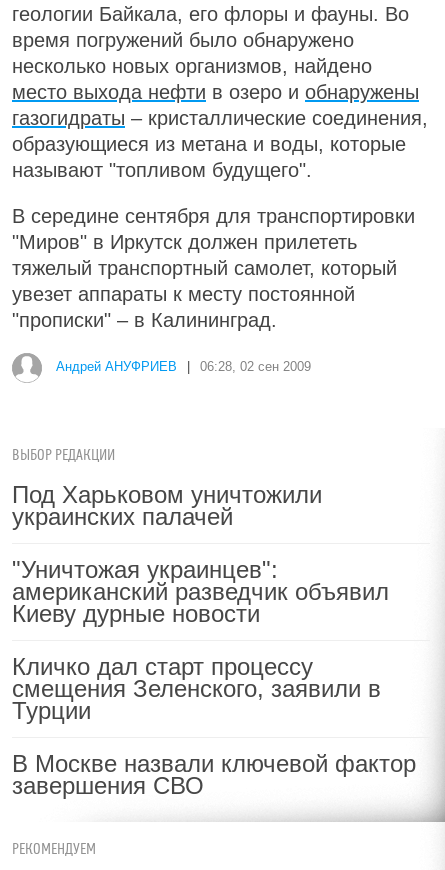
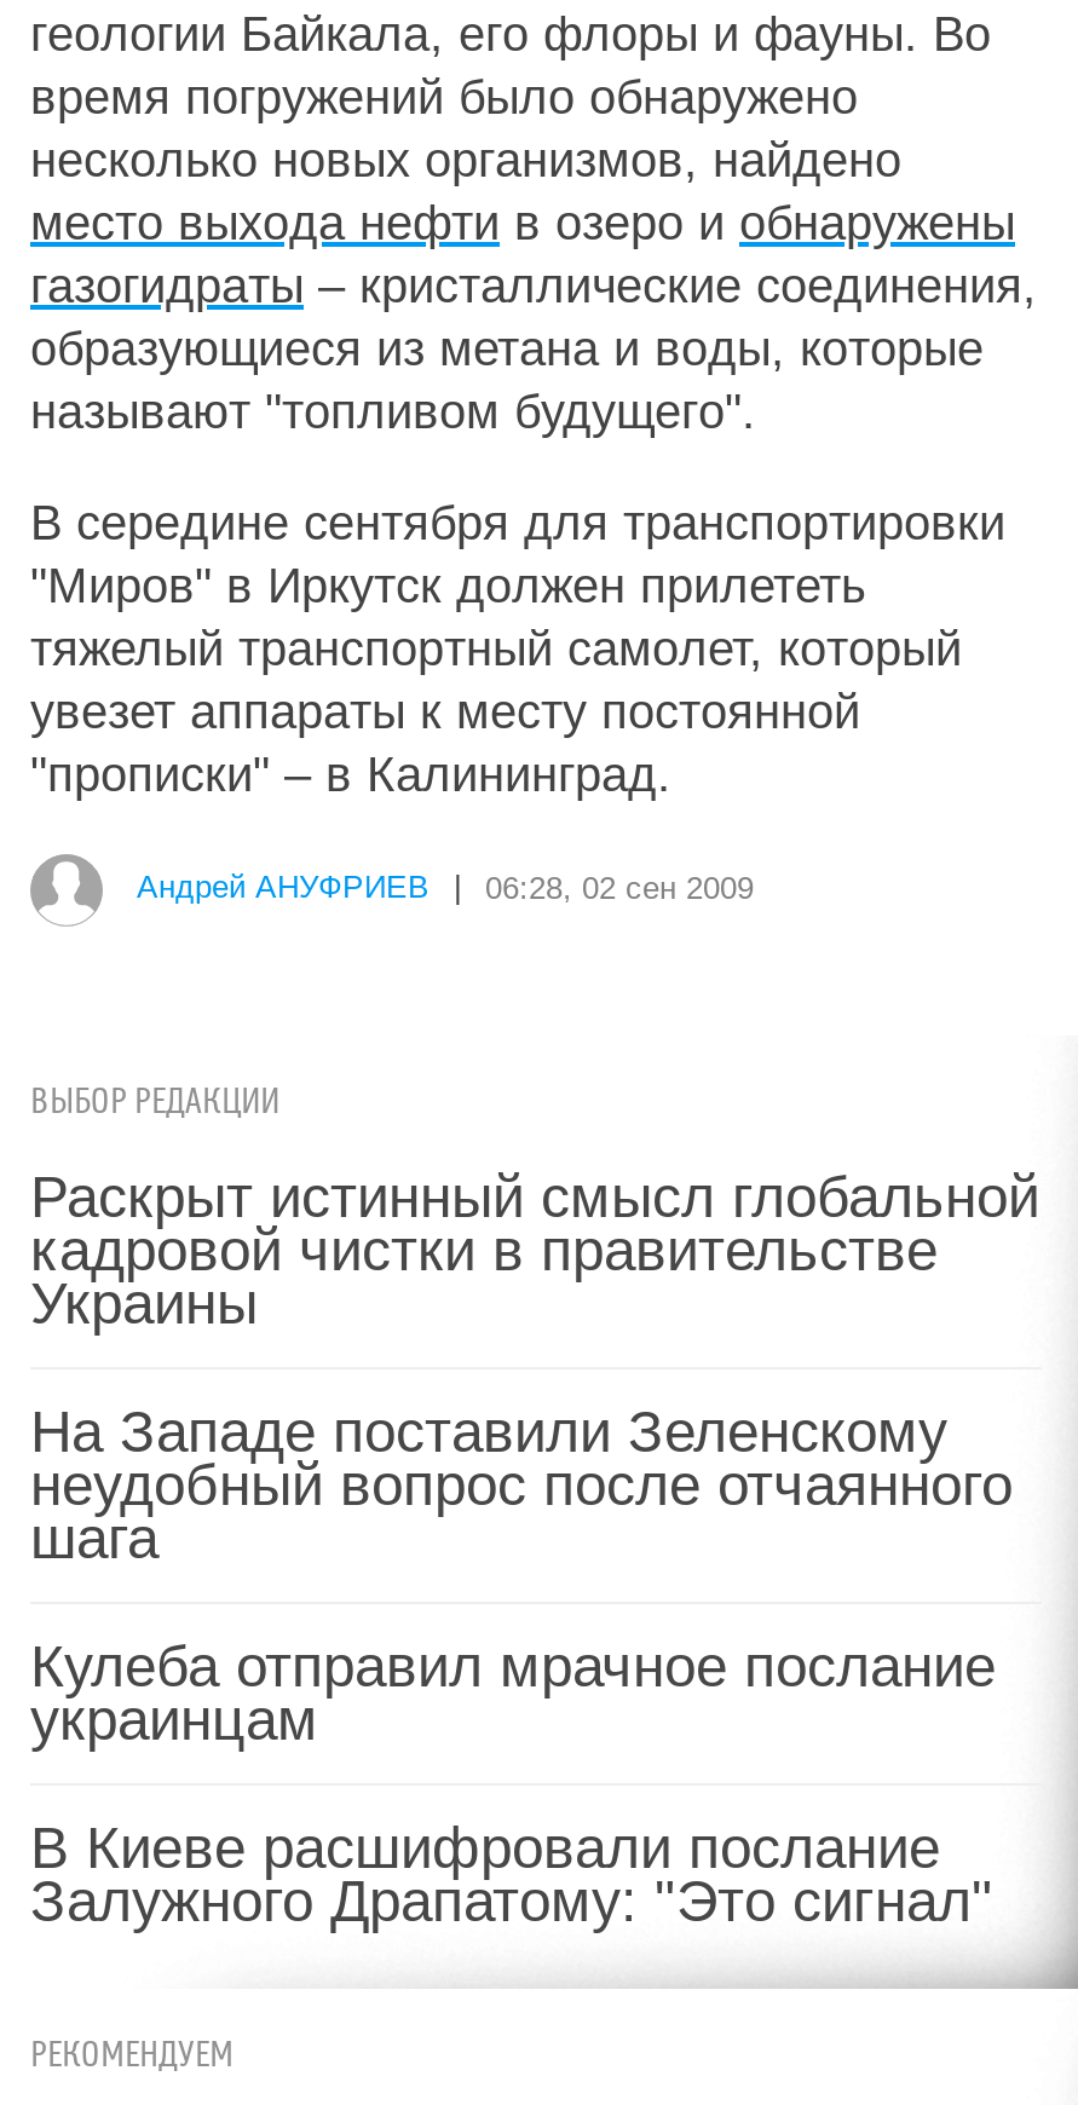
- Под Харьковом уничтожили
- украинских палачей
+ Раскрыт истинный смысл глобальной
+ кадровой чистки в правительстве
+ Украины

- "Уничтожая украинцев":
- американский разведчик объявил
- Киеву дурные новости
+ На Западе поставили Зеленскому
+ неудобный вопрос после отчаянного
+ шага

- Кличко дал старт процессу
- смещения Зеленского, заявили в
- Турции
+ Кулеба отправил мрачное послание
+ украинцам

- В Москве назвали ключевой фактор
- завершения СВО
+ В Киеве расшифровали послание
+ Залужного Драпатому: "Это сигнал"
